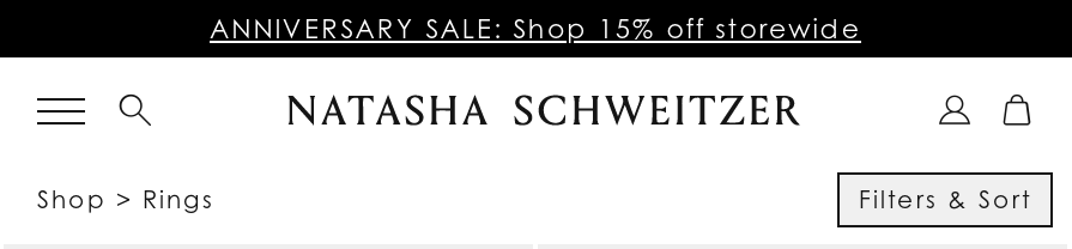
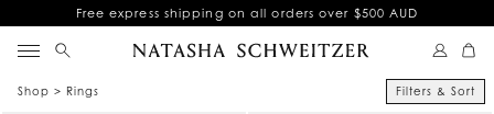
- ANNIVERSARY SALE: Shop 15% off storewide
+ Free express shipping on all orders over $500 AUD
